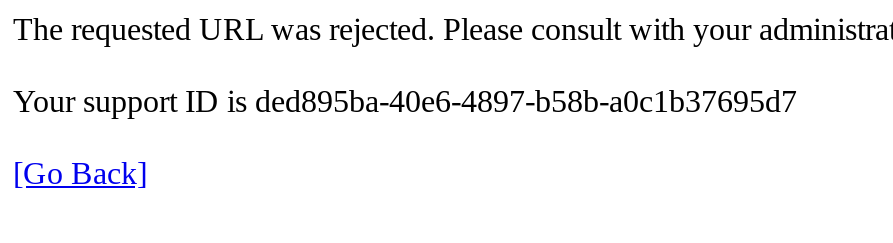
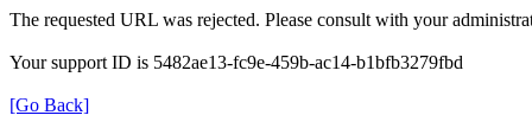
- Your support ID is ded895ba-40e6-4897-b58b-a0c1b37695d7
+ Your support ID is 5482ae13-fc9e-459b-ac14-b1bfb3279fbd
